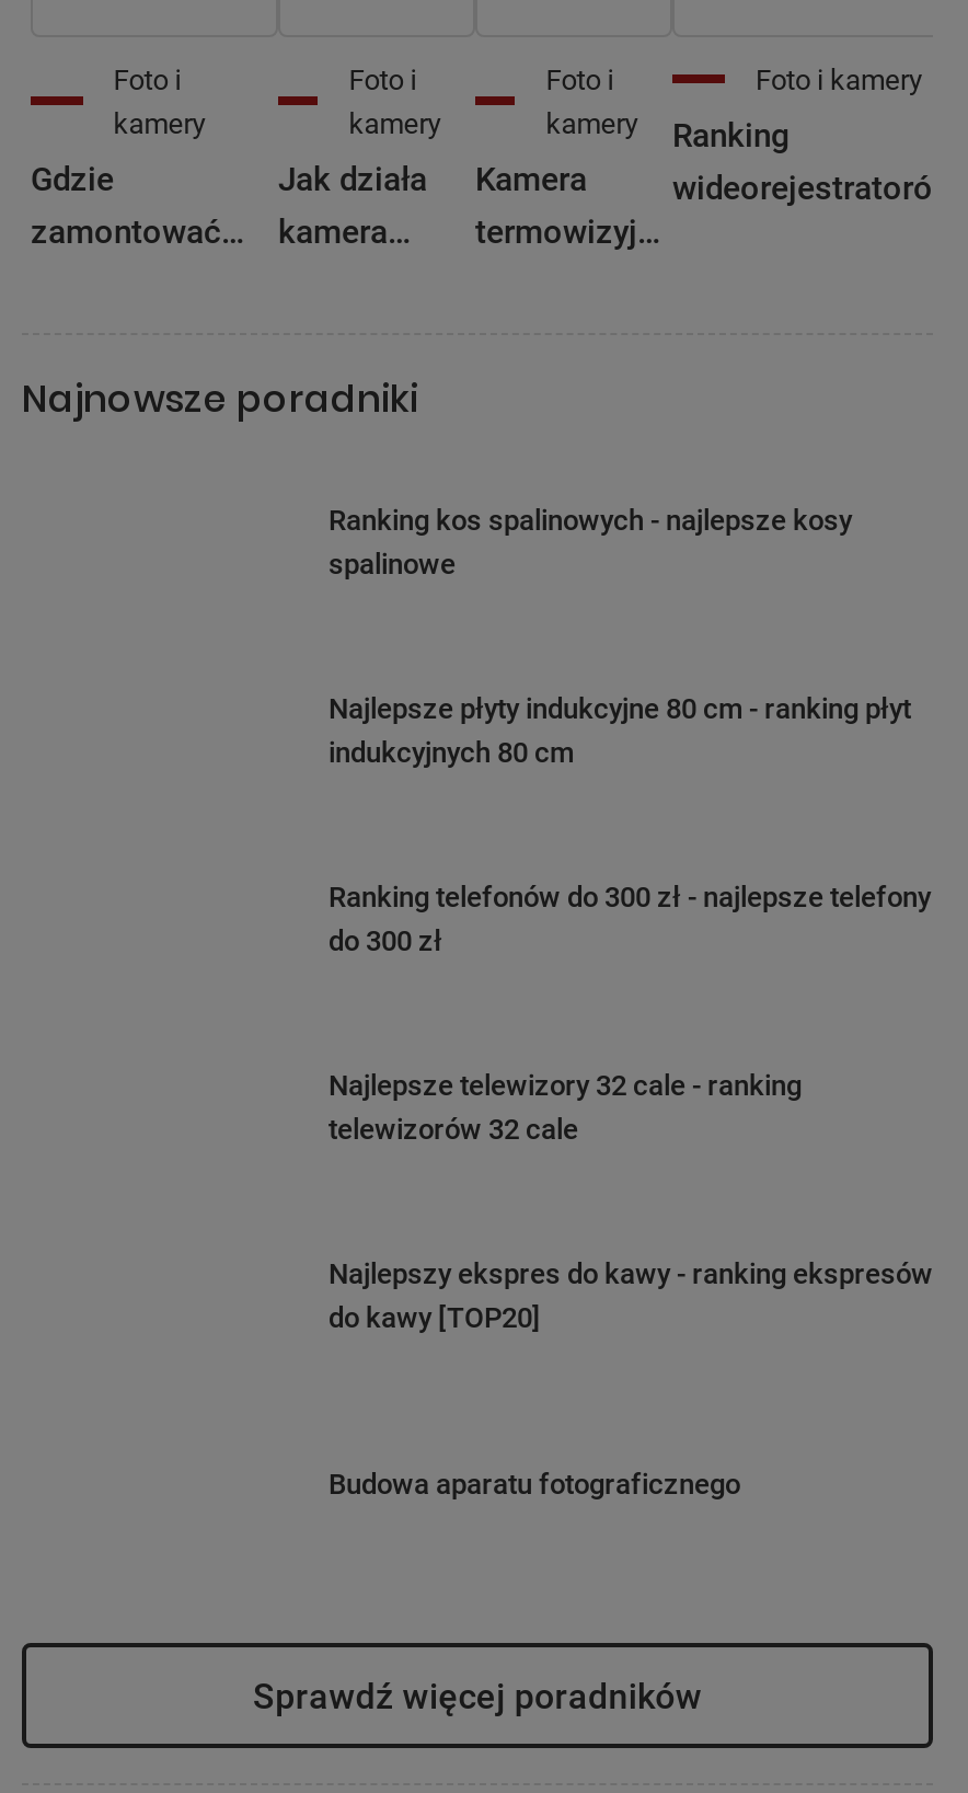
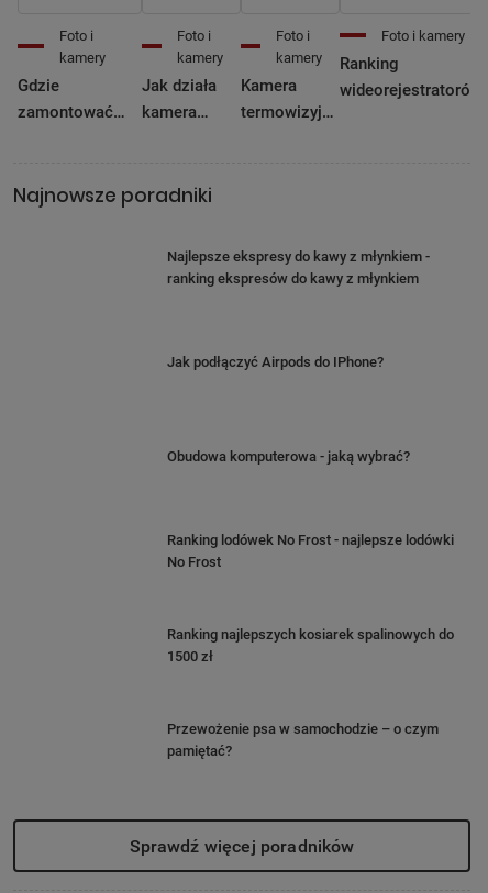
- Ranking kos spalinowych - najlepsze kosy
- spalinowe
+ Najlepsze ekspresy do kawy z młynkiem -
+ ranking ekspresów do kawy z młynkiem

- Najlepsze płyty indukcyjne 80 cm - ranking płyt
- indukcyjnych 80 cm
+ Jak podłączyć Airpods do IPhone?

- Ranking telefonów do 300 zł - najlepsze telefony
- do 300 zł
+ Obudowa komputerowa - jaką wybrać?

- Najlepsze telewizory 32 cale - ranking
- telewizorów 32 cale
+ Ranking lodówek No Frost - najlepsze lodówki
+ No Frost

- Najlepszy ekspres do kawy - ranking ekspresów
- do kawy [TOP20]
+ Ranking najlepszych kosiarek spalinowych do
+ 1500 zł

- Budowa aparatu fotograficznego
+ Przewożenie psa w samochodzie – o czym
+ pamiętać?
